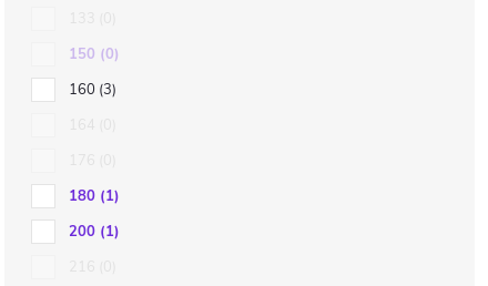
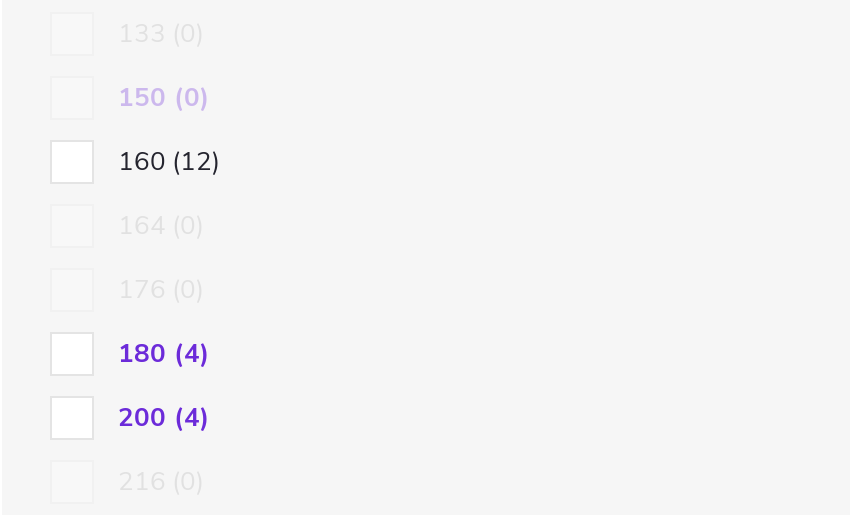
- 160 3
+ 160 12

- 180 1
+ 180 4

- 200 1
+ 200 4
